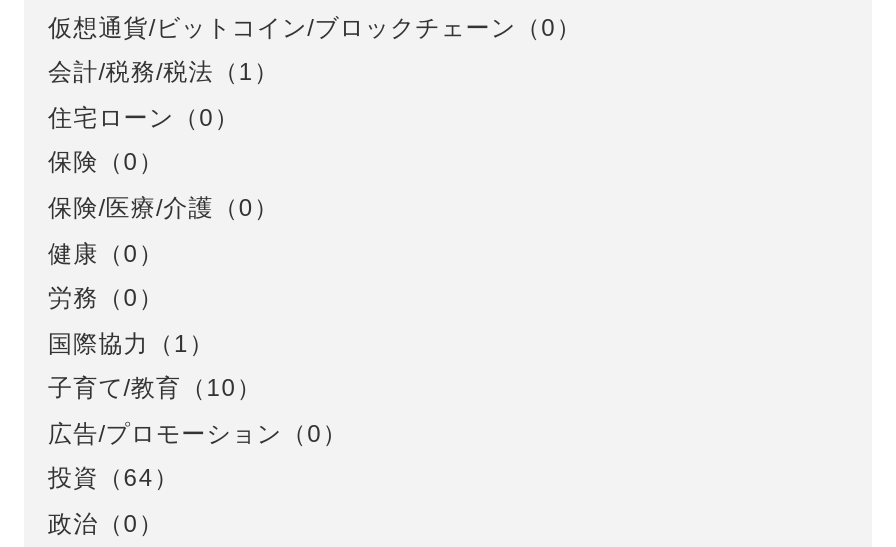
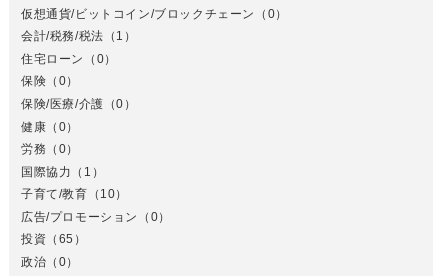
- 投資（64）
+ 投資（65）
